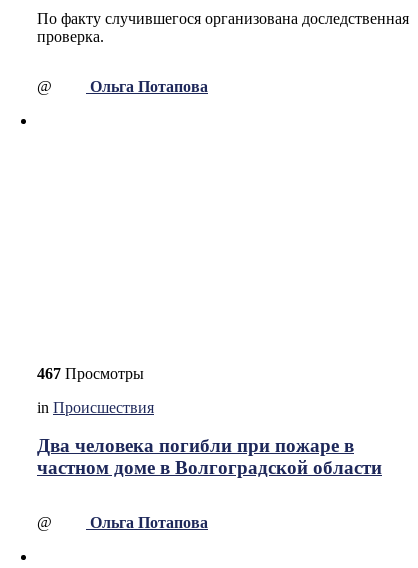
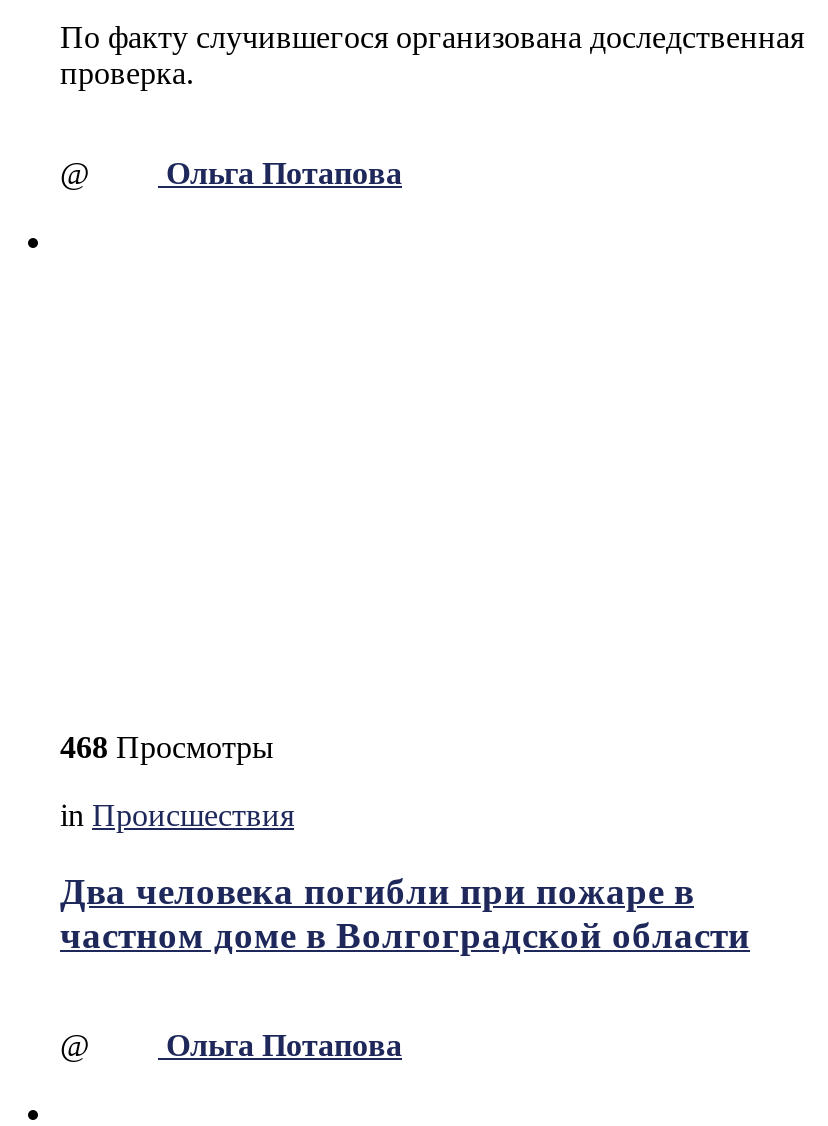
- 467 Просмотры
+ 468 Просмотры
